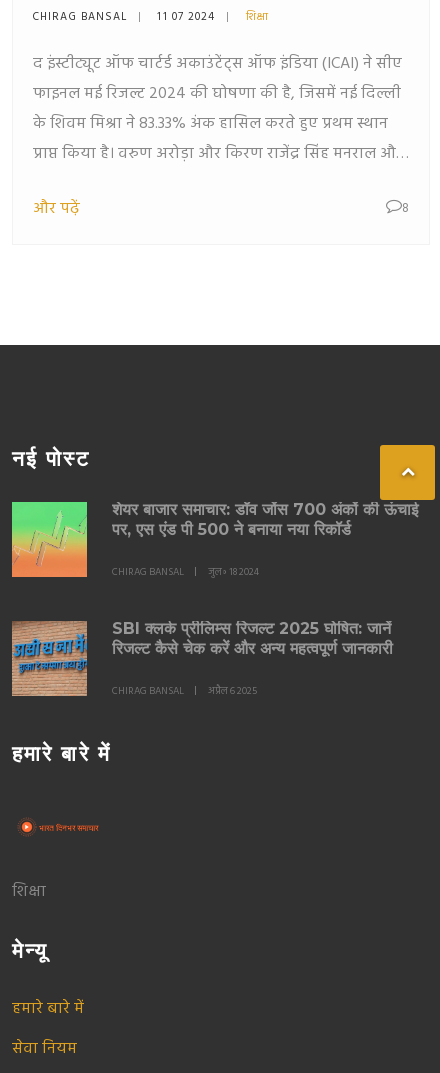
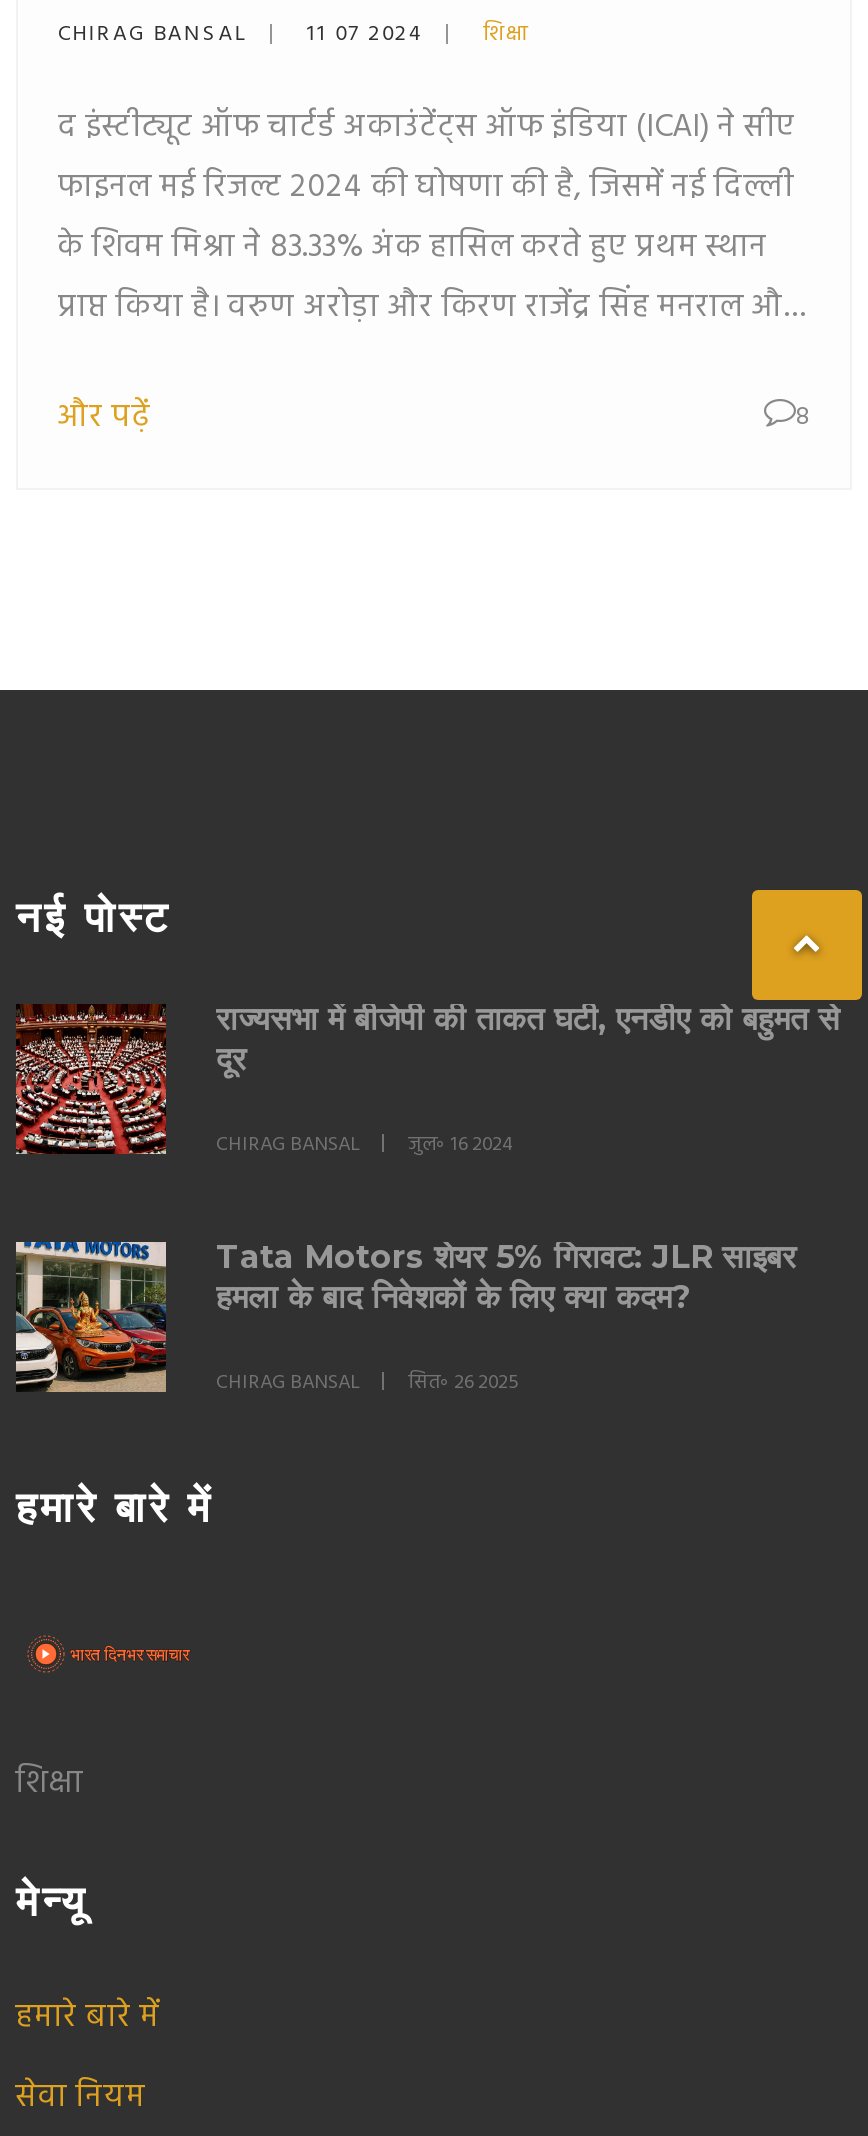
- [image]
- शेयर बाजार समाचार: डॉव जोंस 700 अंकों की ऊंचाई
- पर, एस एंड पी 500 ने बनाया नया रिकॉर्ड
+ [image]
+ राज्यसभा में बीजेपी की ताकत घटी, एनडीए को बहुमत से
+ दूर

- CHIRAG BANSAL जुल॰ 18 2024
+ CHIRAG BANSAL जुल॰ 16 2024

- [image]
- SBI क्लर्क प्रीलिम्स रिजल्ट 2025 घोषित: जानें
- रिजल्ट कैसे चेक करें और अन्य महत्वपूर्ण जानकारी
+ [image]
+ Tata Motors शेयर 5% गिरावट: JLR साइबर
+ हमला के बाद निवेशकों के लिए क्या कदम?

- CHIRAG BANSAL अप्रैल 6 2025
+ CHIRAG BANSAL सित॰ 26 2025
